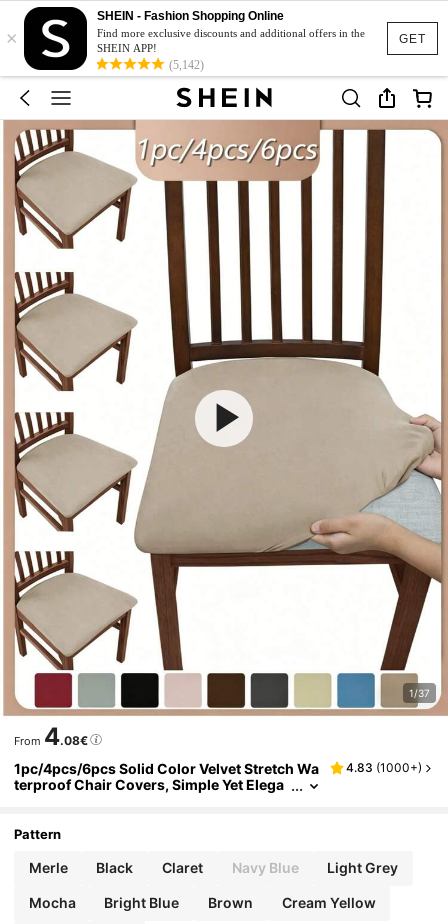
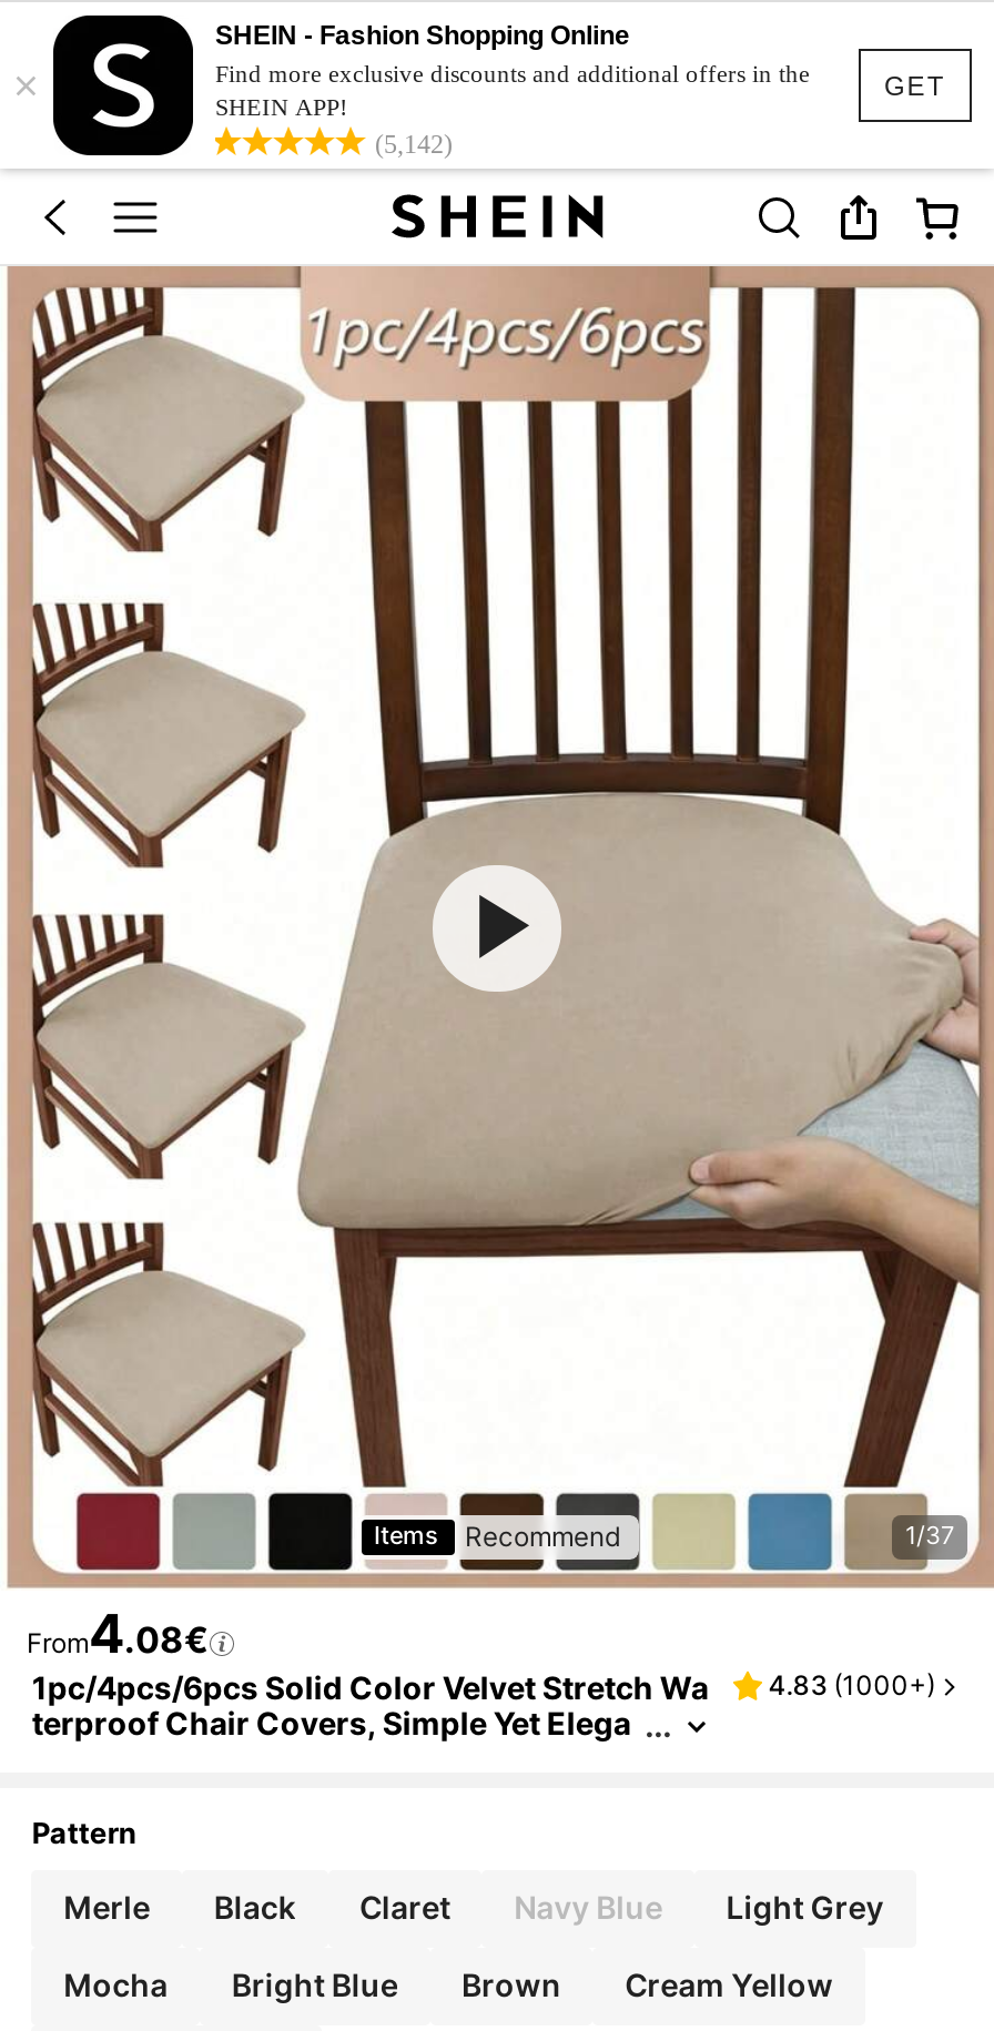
+ Items
+ Recommend
